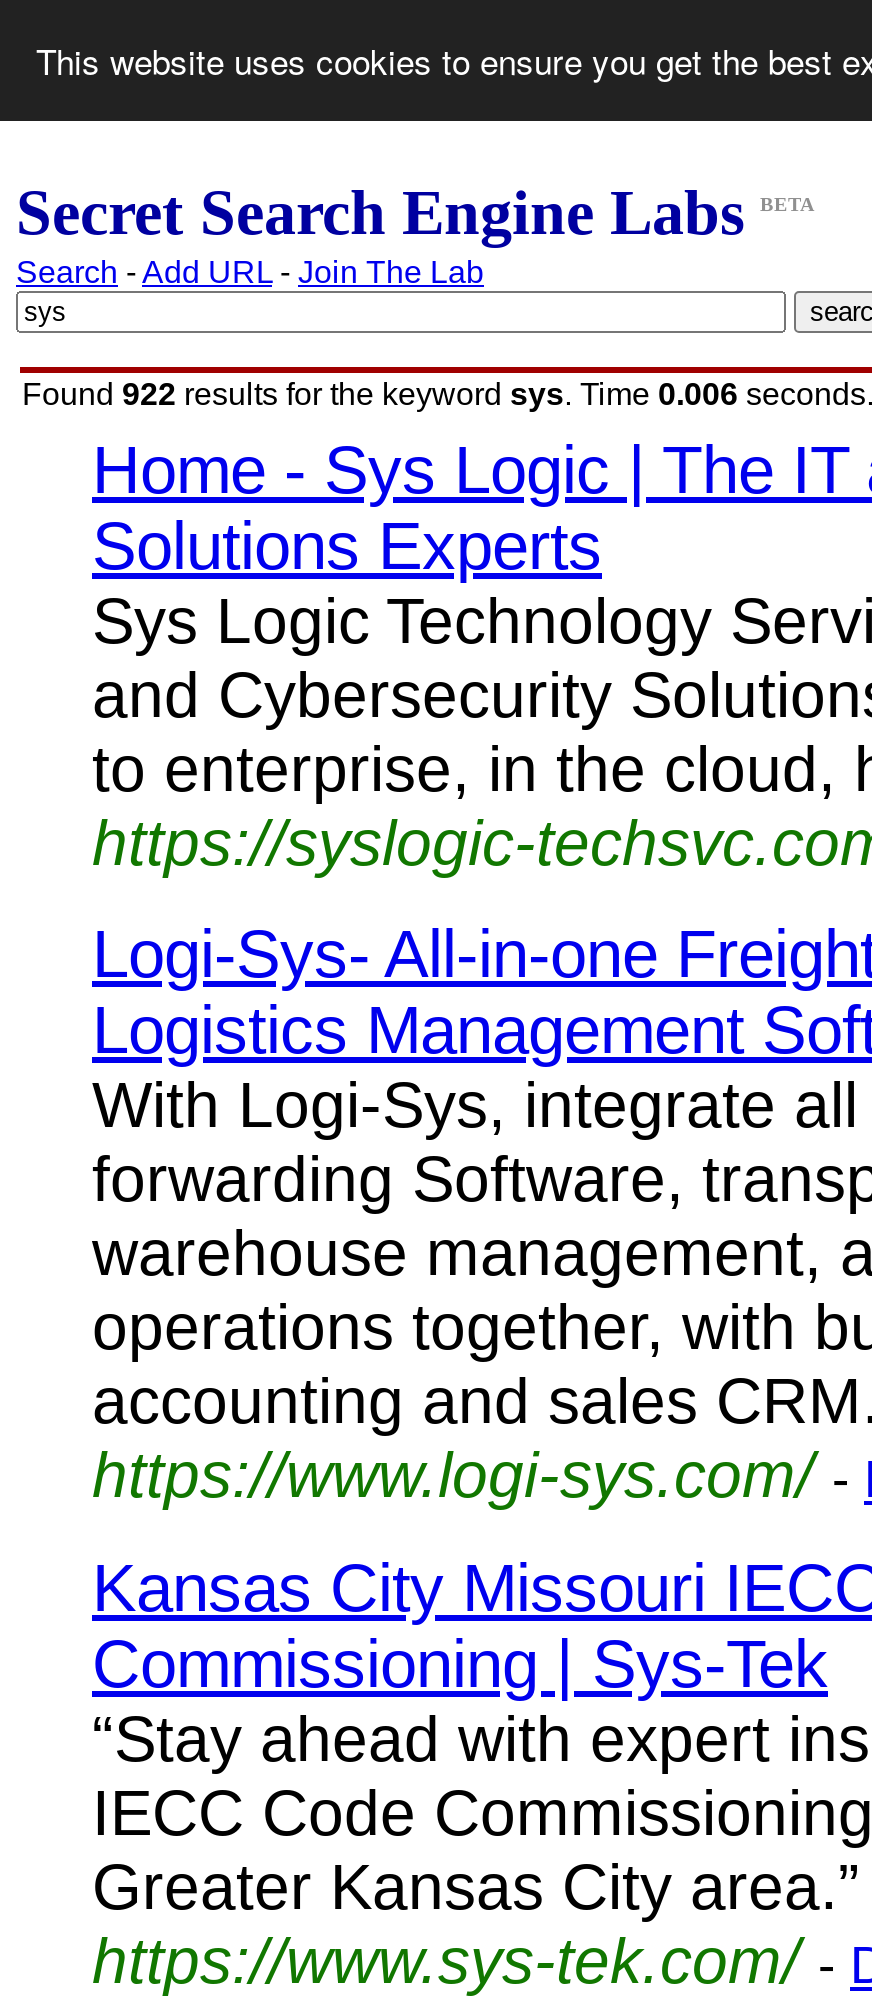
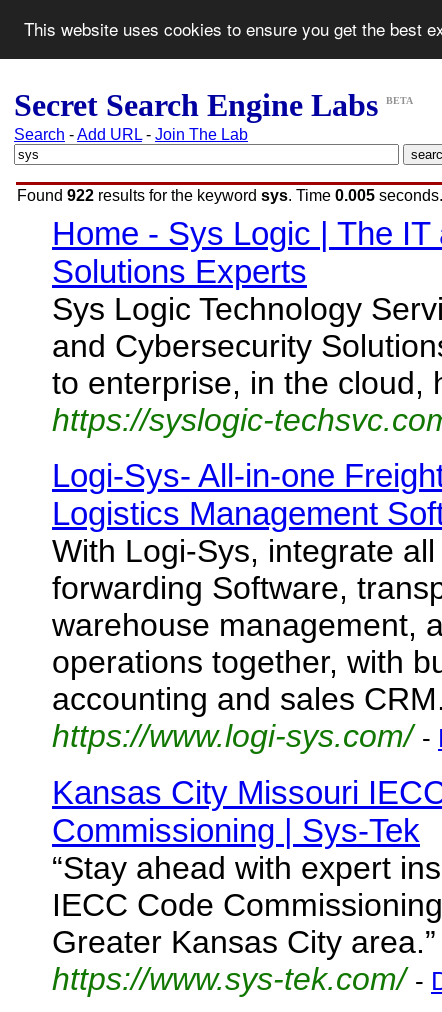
- Found 922 results for the keyword sys. Time 0.006 seconds.
+ Found 922 results for the keyword sys. Time 0.005 seconds.
